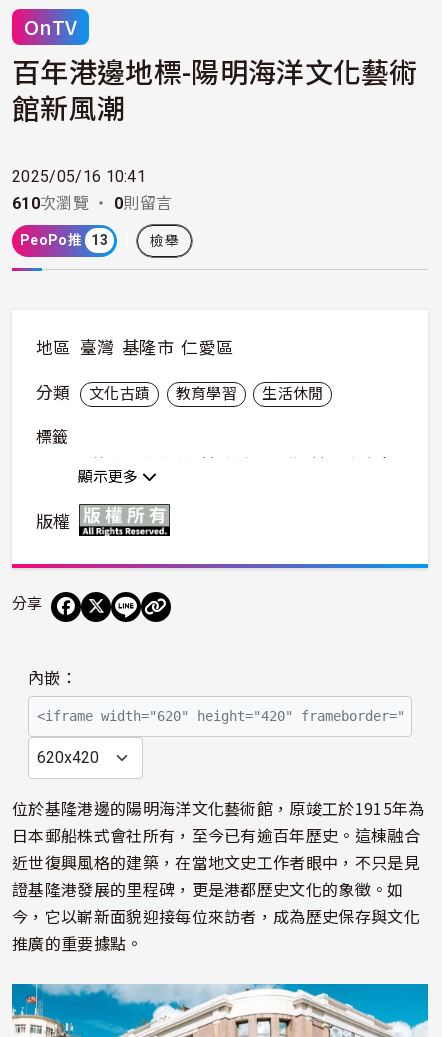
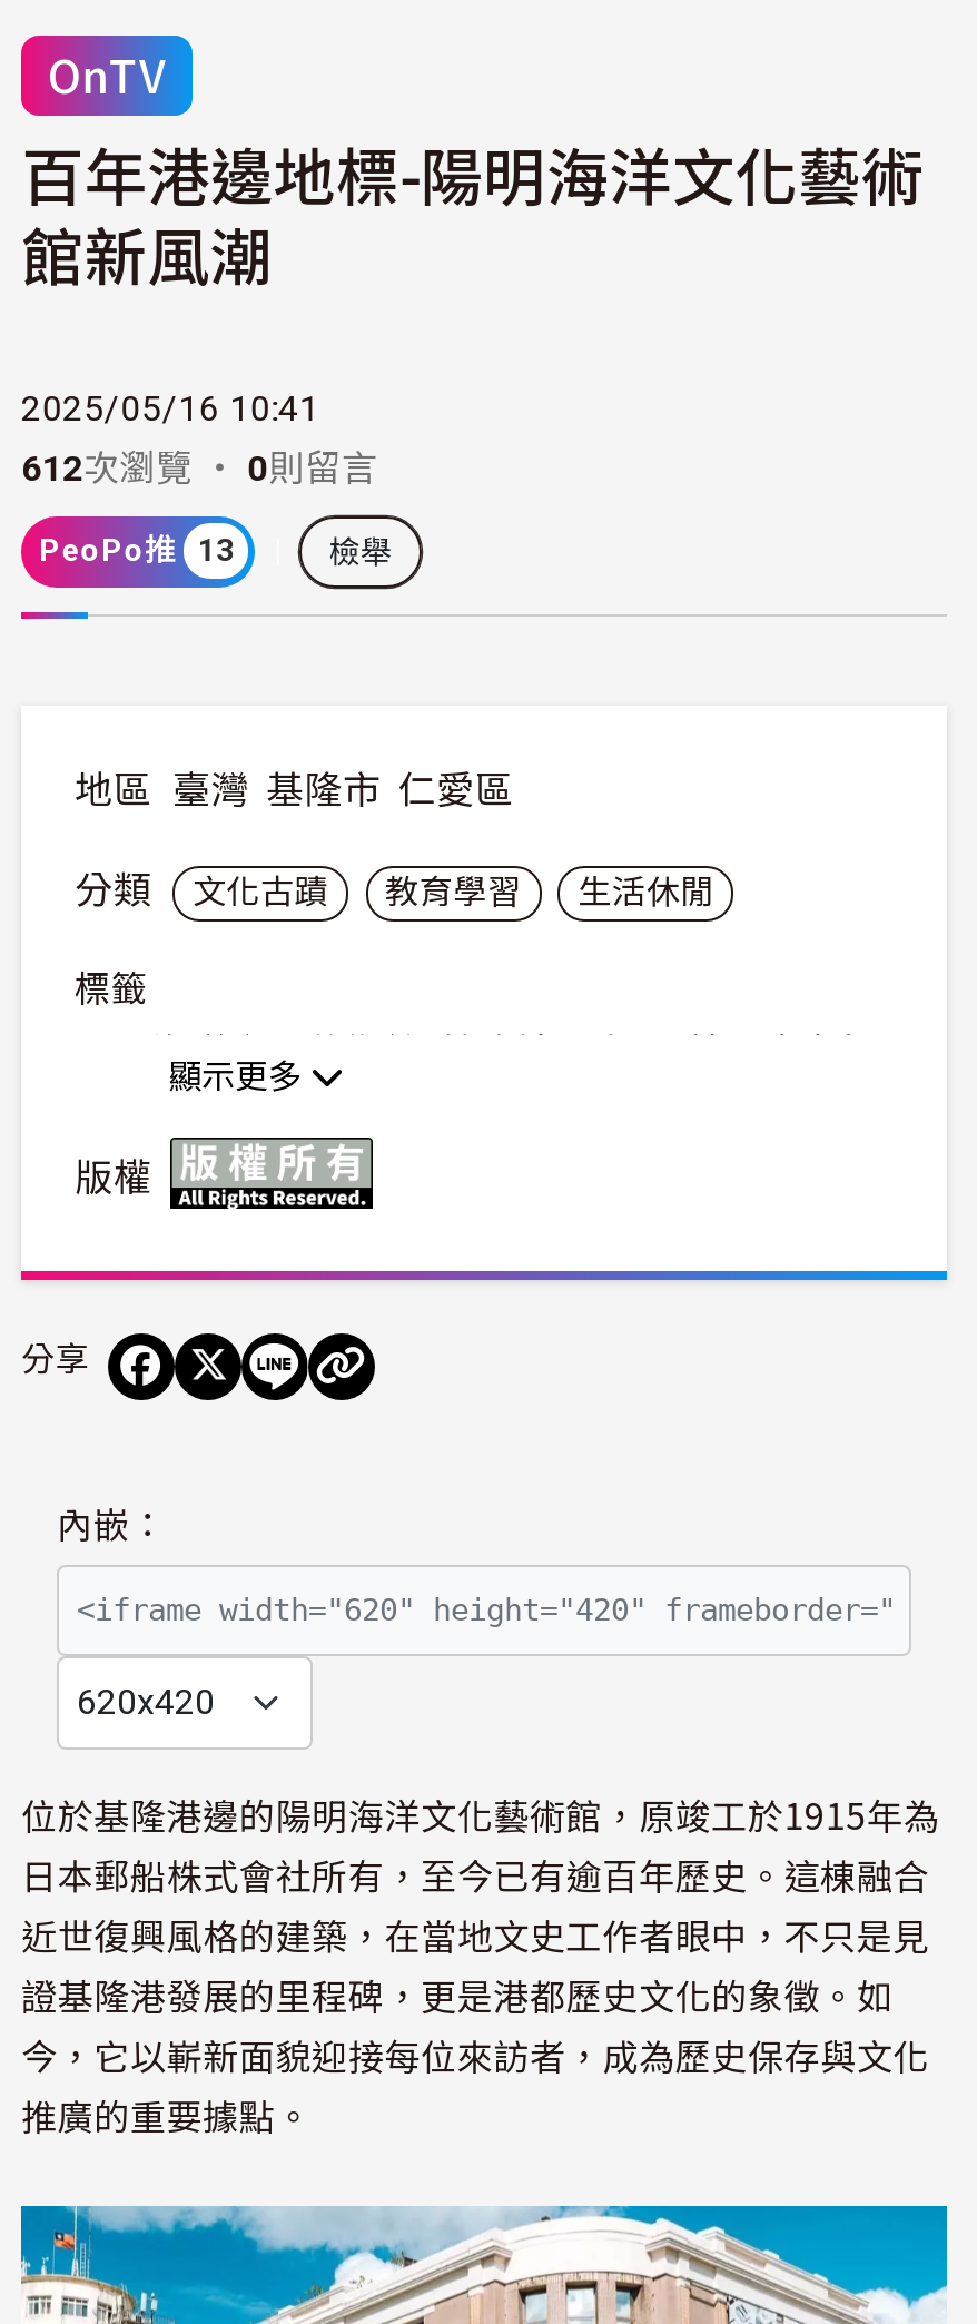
- 610次瀏覽 ・0則留言
+ 612次瀏覽 ・0則留言
